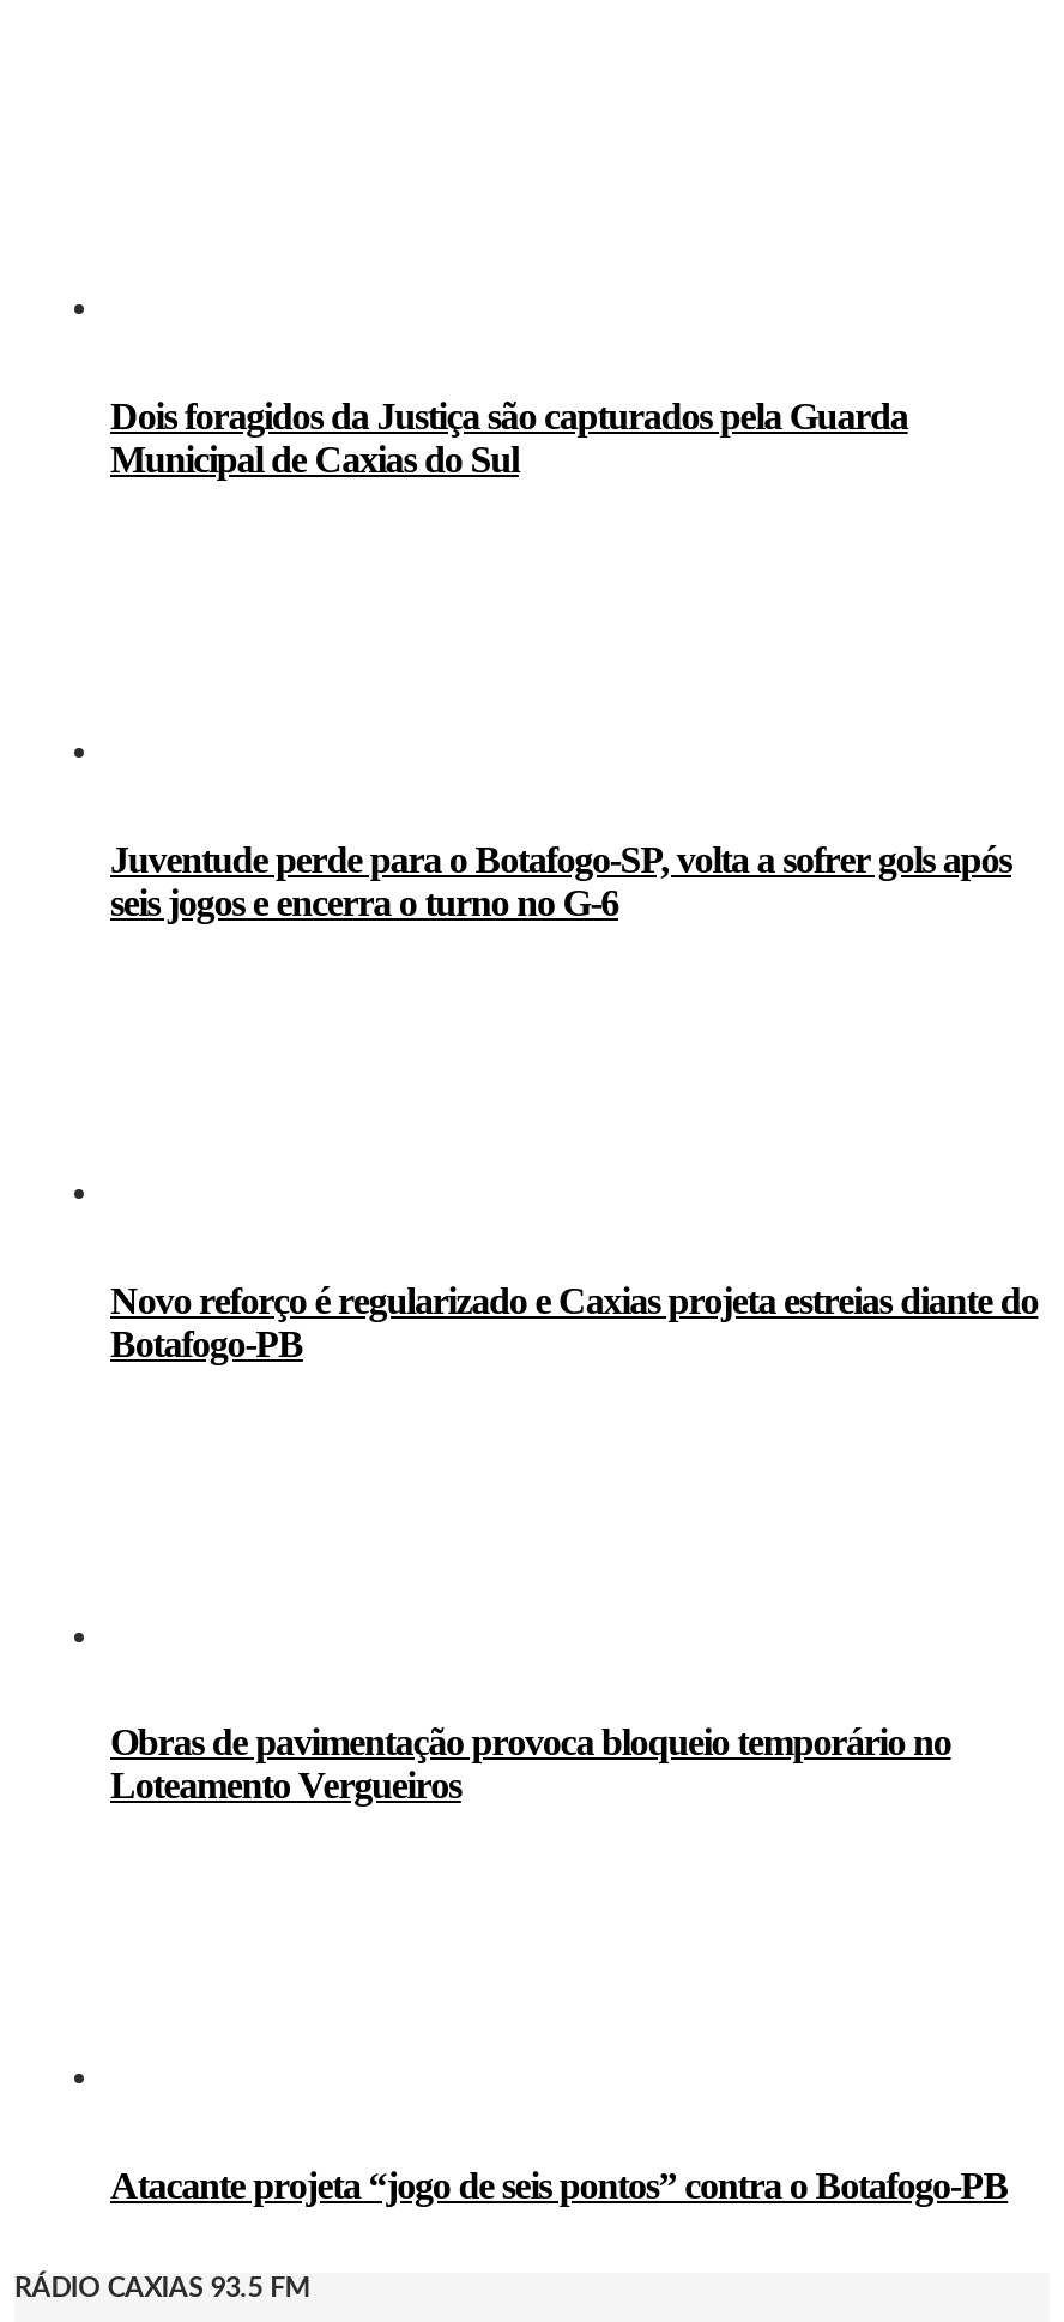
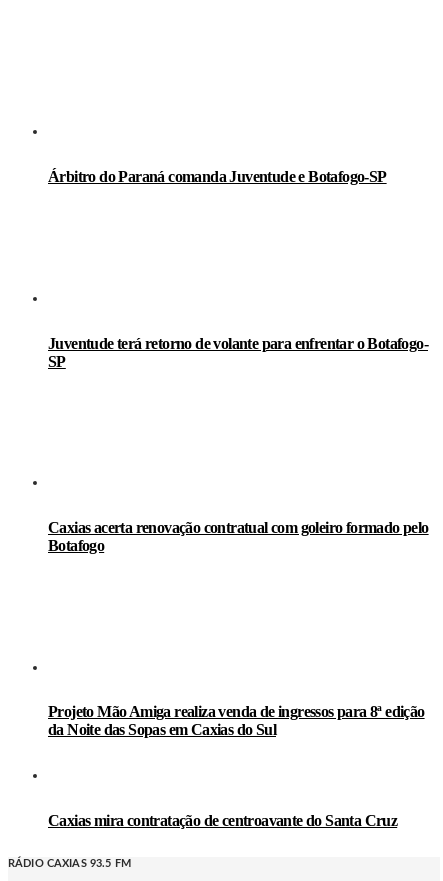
- Dois foragidos da Justiça são capturados pela Guarda
- Municipal de Caxias do Sul
+ Árbitro do Paraná comanda Juventude e Botafogo-SP

- Juventude perde para o Botafogo-SP, volta a sofrer gols após
- seis jogos e encerra o turno no G-6
+ Juventude terá retorno de volante para enfrentar o Botafogo-
+ SP

- Novo reforço é regularizado e Caxias projeta estreias diante do
- Botafogo-PB
+ Caxias acerta renovação contratual com goleiro formado pelo
+ Botafogo

- Obras de pavimentação provoca bloqueio temporário no
- Loteamento Vergueiros
+ Projeto Mão Amiga realiza venda de ingressos para 8ª edição
+ da Noite das Sopas em Caxias do Sul

- Atacante projeta “jogo de seis pontos” contra o Botafogo-PB
+ Caxias mira contratação de centroavante do Santa Cruz
